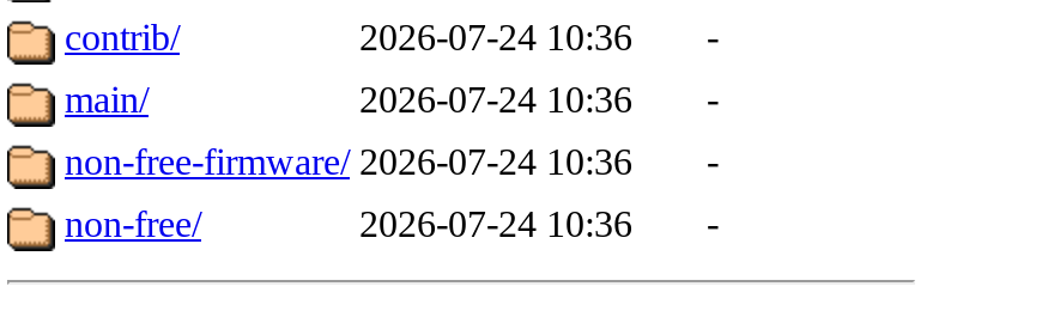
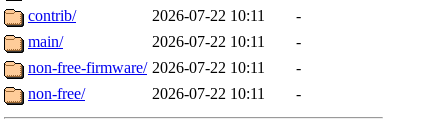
- 2026-07-24 10:36
+ 2026-07-22 10:11

- 2026-07-24 10:36
+ 2026-07-22 10:11

- non-free-firmware/ 2026-07-24 10:36
+ non-free-firmware/ 2026-07-22 10:11

- 2026-07-24 10:36
+ 2026-07-22 10:11
